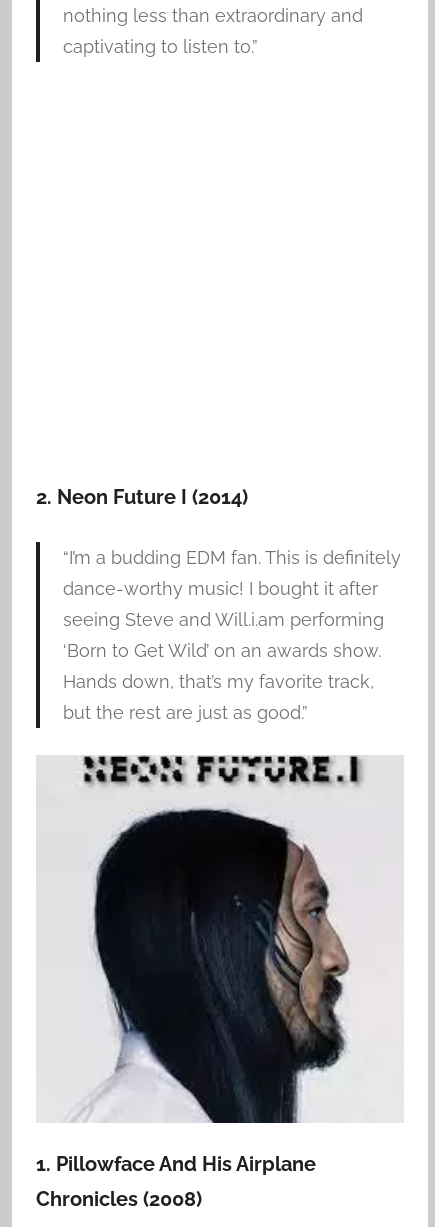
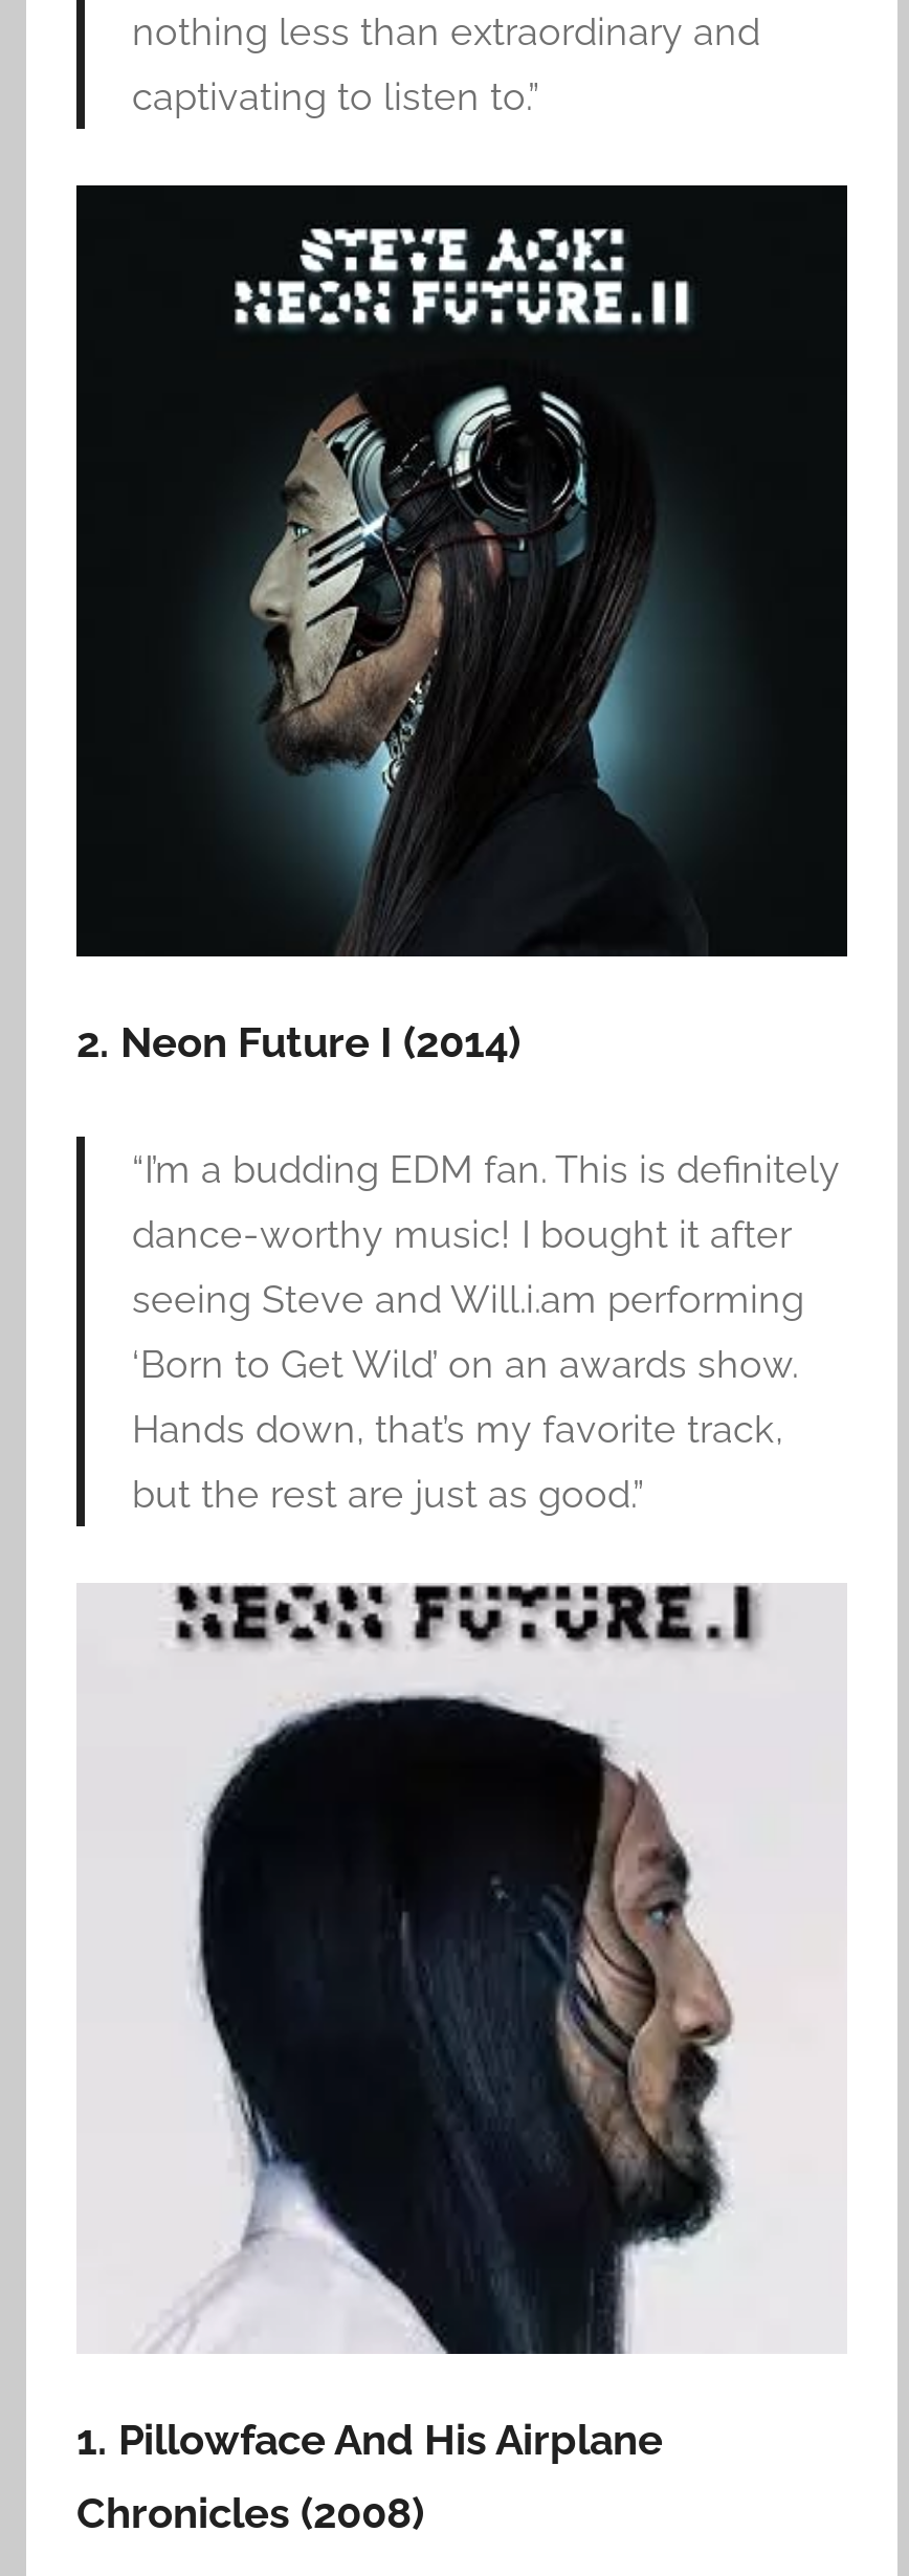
+ [image]
